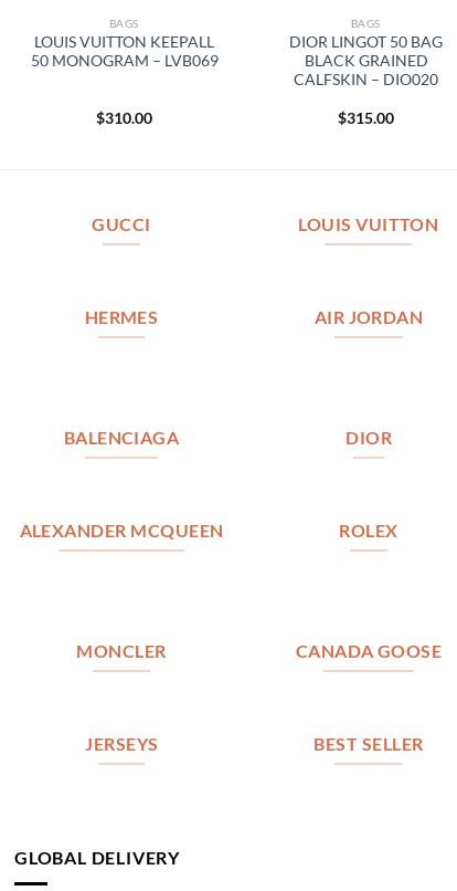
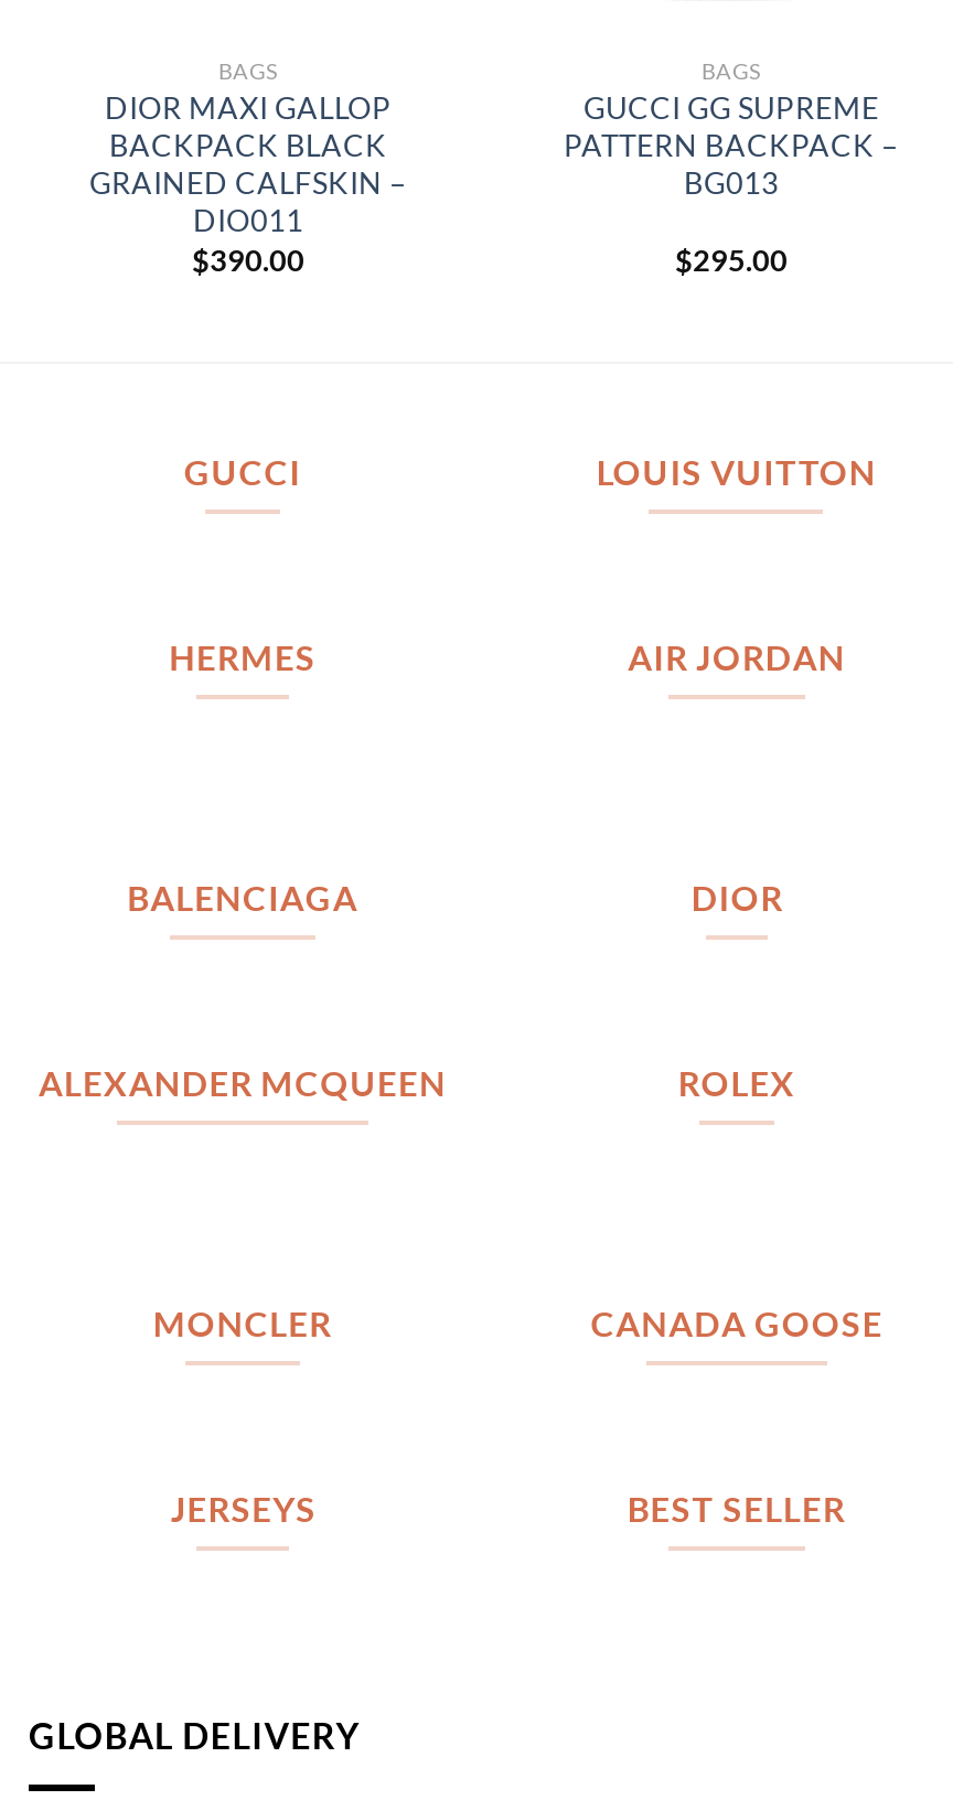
- LOUIS VUITTON KEEPALL
- 50 MONOGRAM – LVB069
- $310.00
+ DIOR MAXI GALLOP
+ BACKPACK BLACK
+ GRAINED CALFSKIN –
+ DIO011
+ $390.00

- DIOR LINGOT 50 BAG
- BLACK GRAINED
- CALFSKIN – DIO020
+ GUCCI GG SUPREME
+ PATTERN BACKPACK –
+ BG013

- $315.00
+ $295.00
